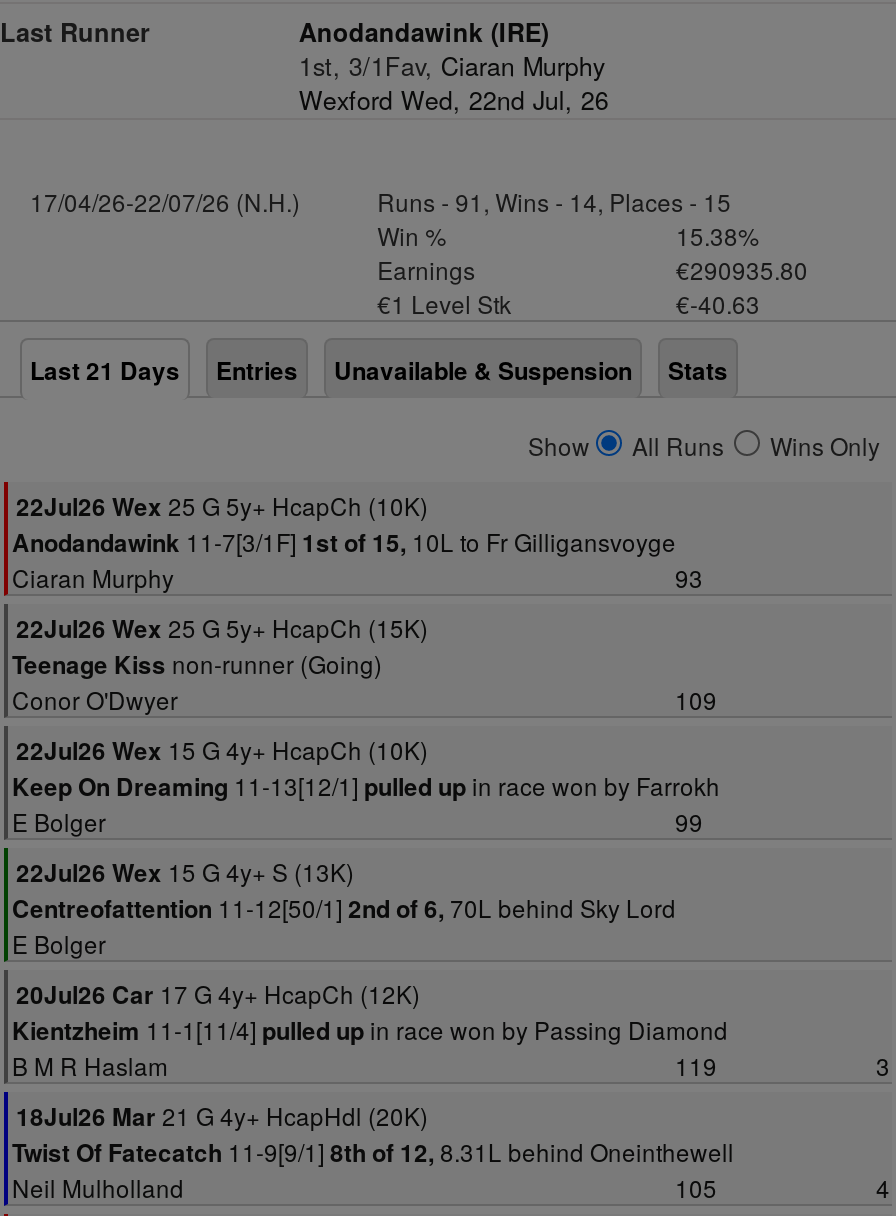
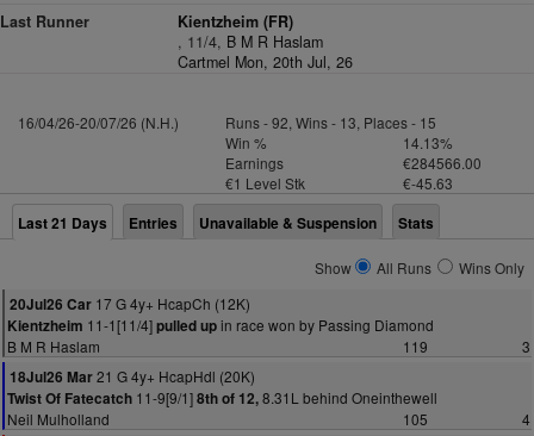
- Anodandawink (IRE)
- 1st, 3/1Fav, Ciaran Murphy
- Wexford Wed, 22nd Jul, 26
+ Kientzheim (FR)
+ , 11/4, B M R Haslam
+ Cartmel Mon, 20th Jul, 26

- 17/04/26-22/07/26 (N.H.)
- Runs - 91, Wins - 14, Places - 15
+ 16/04/26-20/07/26 (N.H.)
+ Runs - 92, Wins - 13, Places - 15

- 15.38%
+ 14.13%

- €290935.80
+ €284566.00

- €-40.63
+ €-45.63

- 22Jul26 Wex 25 G 5y+ HcapCh (10K)
- Anodandawink 11-7[3/1F] 1st of 15, 10L to Fr Gilligansvoyge
- Ciaran Murphy
- 93
- 22Jul26 Wex 25 G 5y+ HcapCh (15K)
- Teenage Kiss non-runner (Going)
- Conor O'Dwyer
- 109
- 22Jul26 Wex 15 G 4y+ HcapCh (10K)
- Keep On Dreaming 11-13[12/1] pulled up in race won by Farrokh
- E Bolger
- 99
- 22Jul26 Wex 15 G 4y+ S (13K)
- Centreofattention 11-12[50/1] 2nd of 6, 70L behind Sky Lord
- E Bolger
